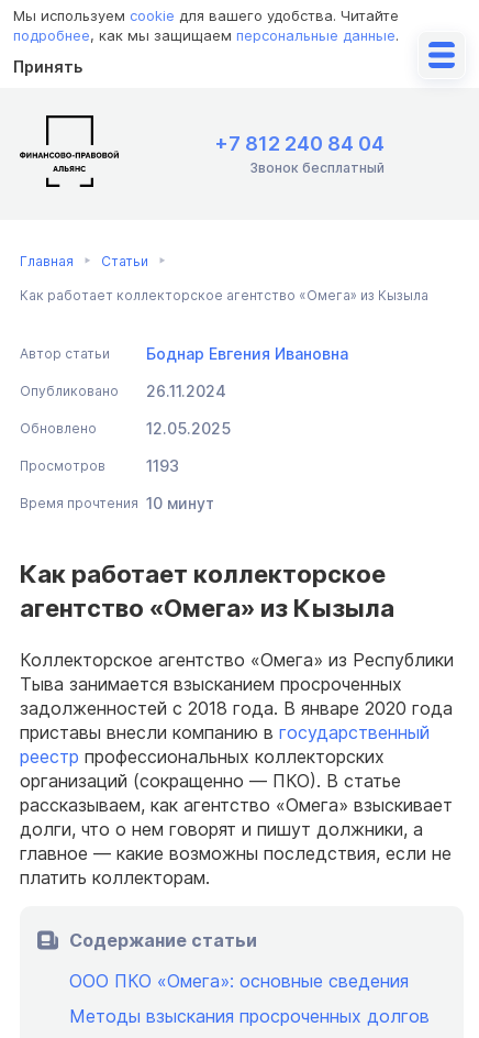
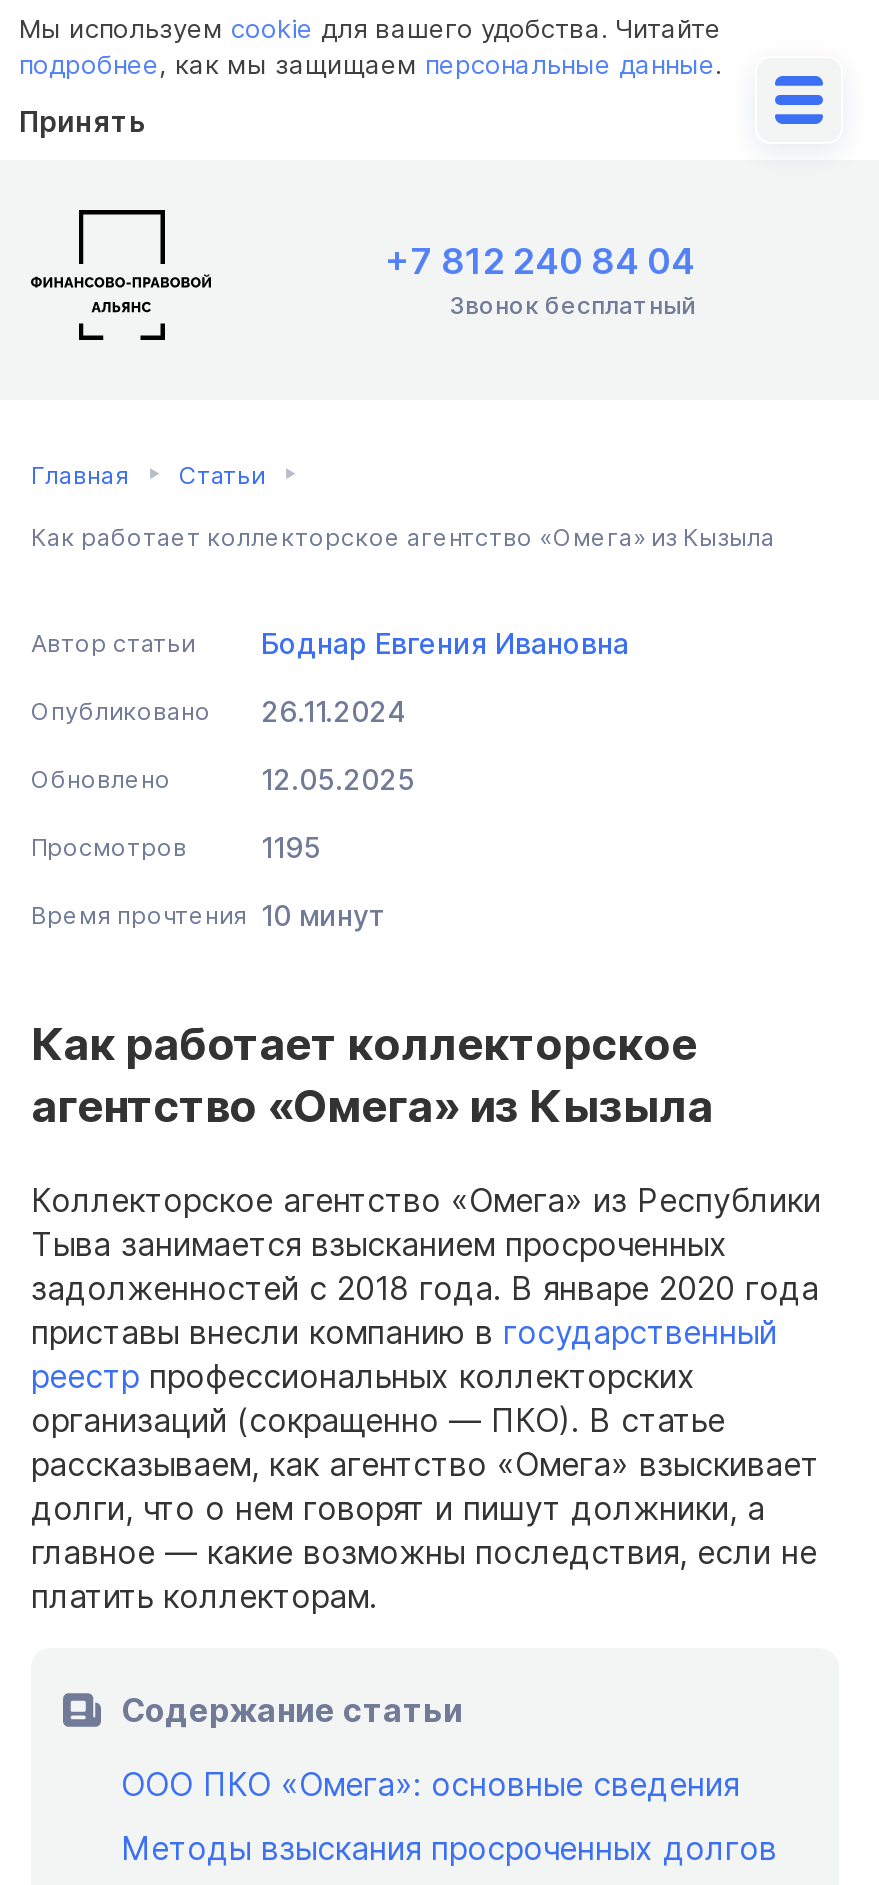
- 1193
+ 1195
